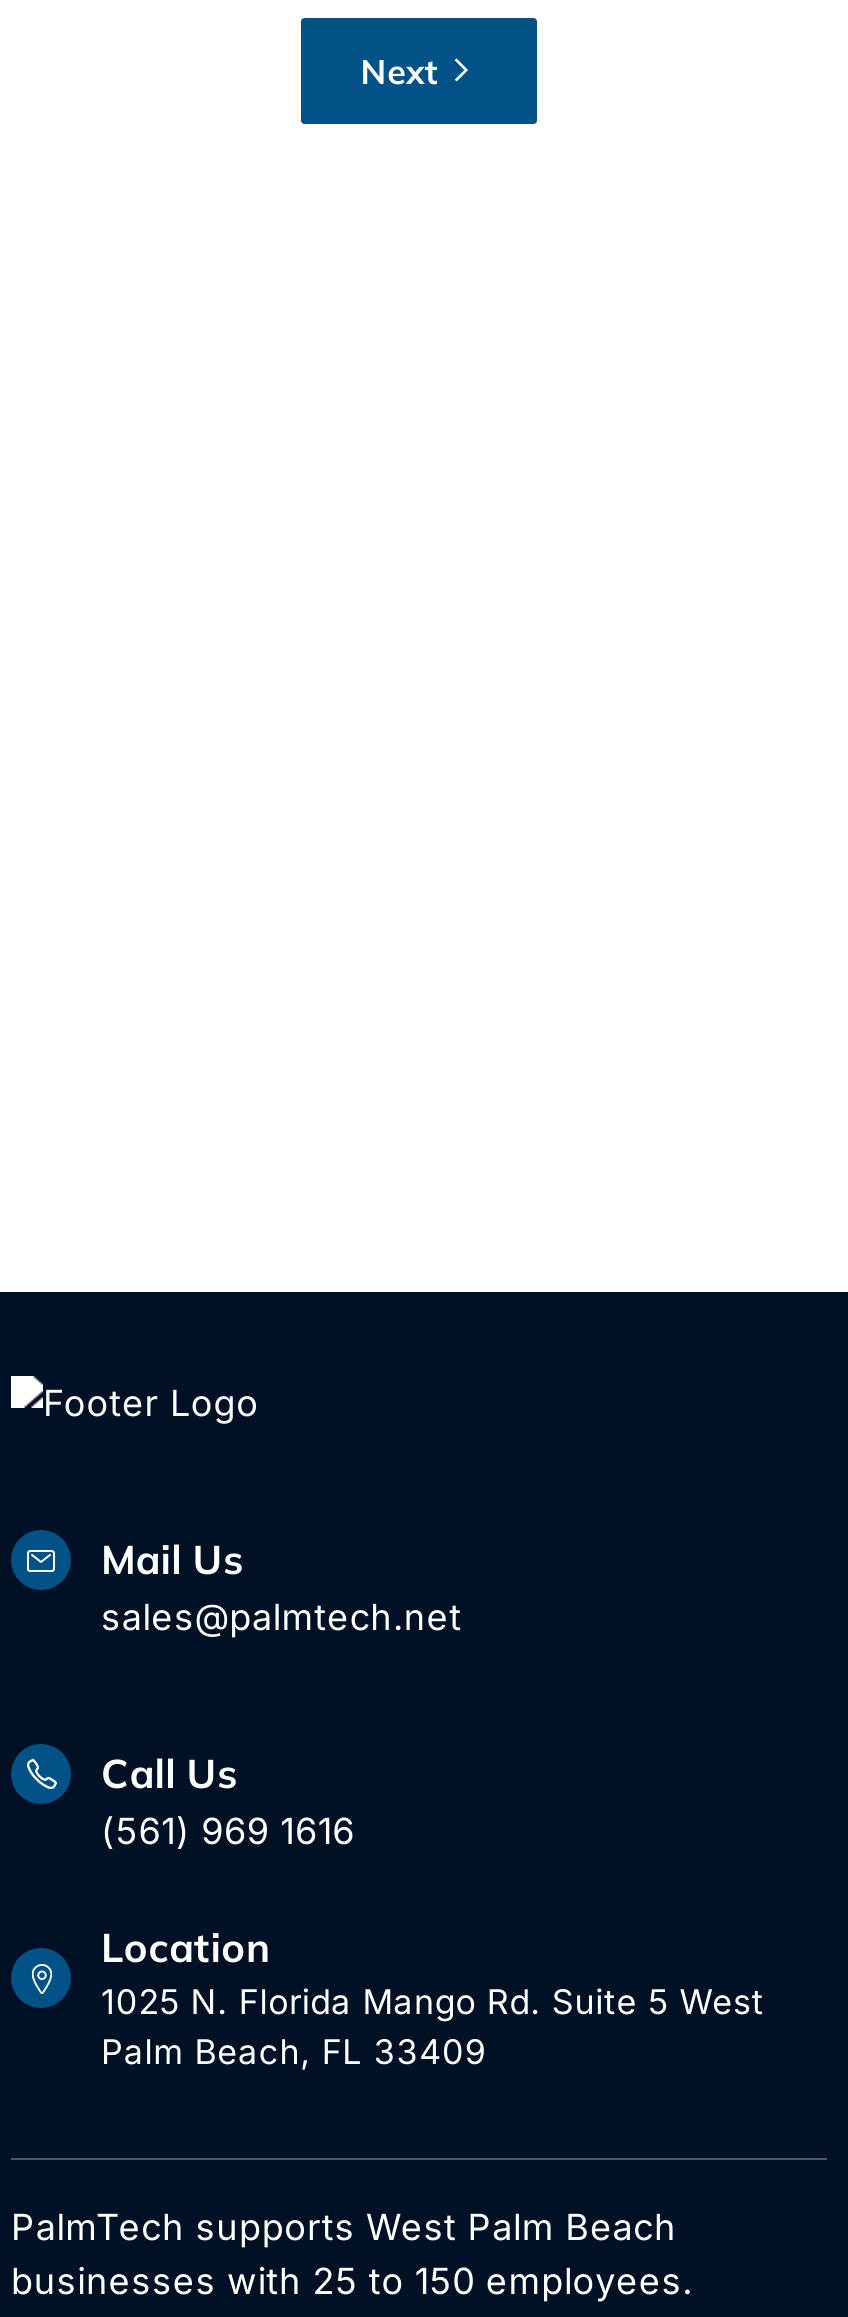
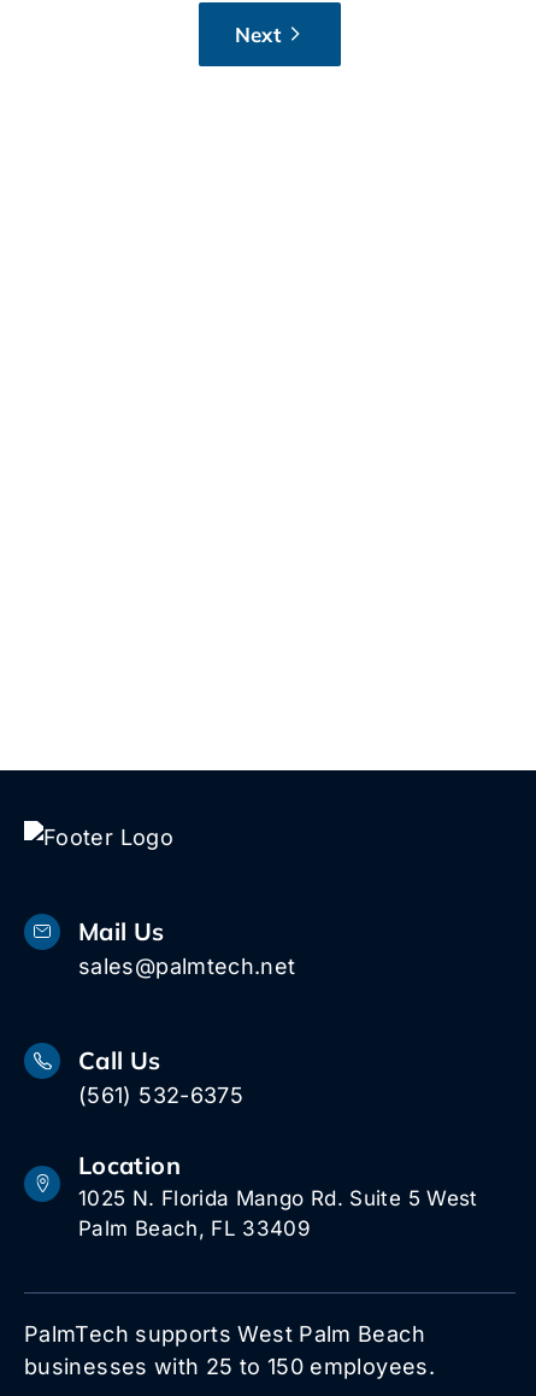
- (561) 969 1616
+ (561) 532-6375
